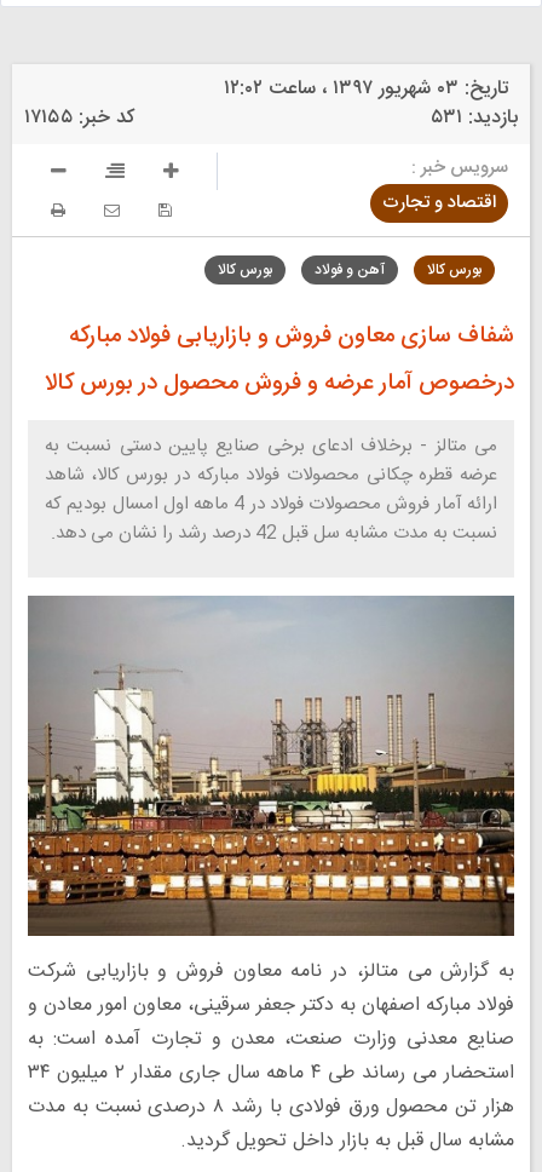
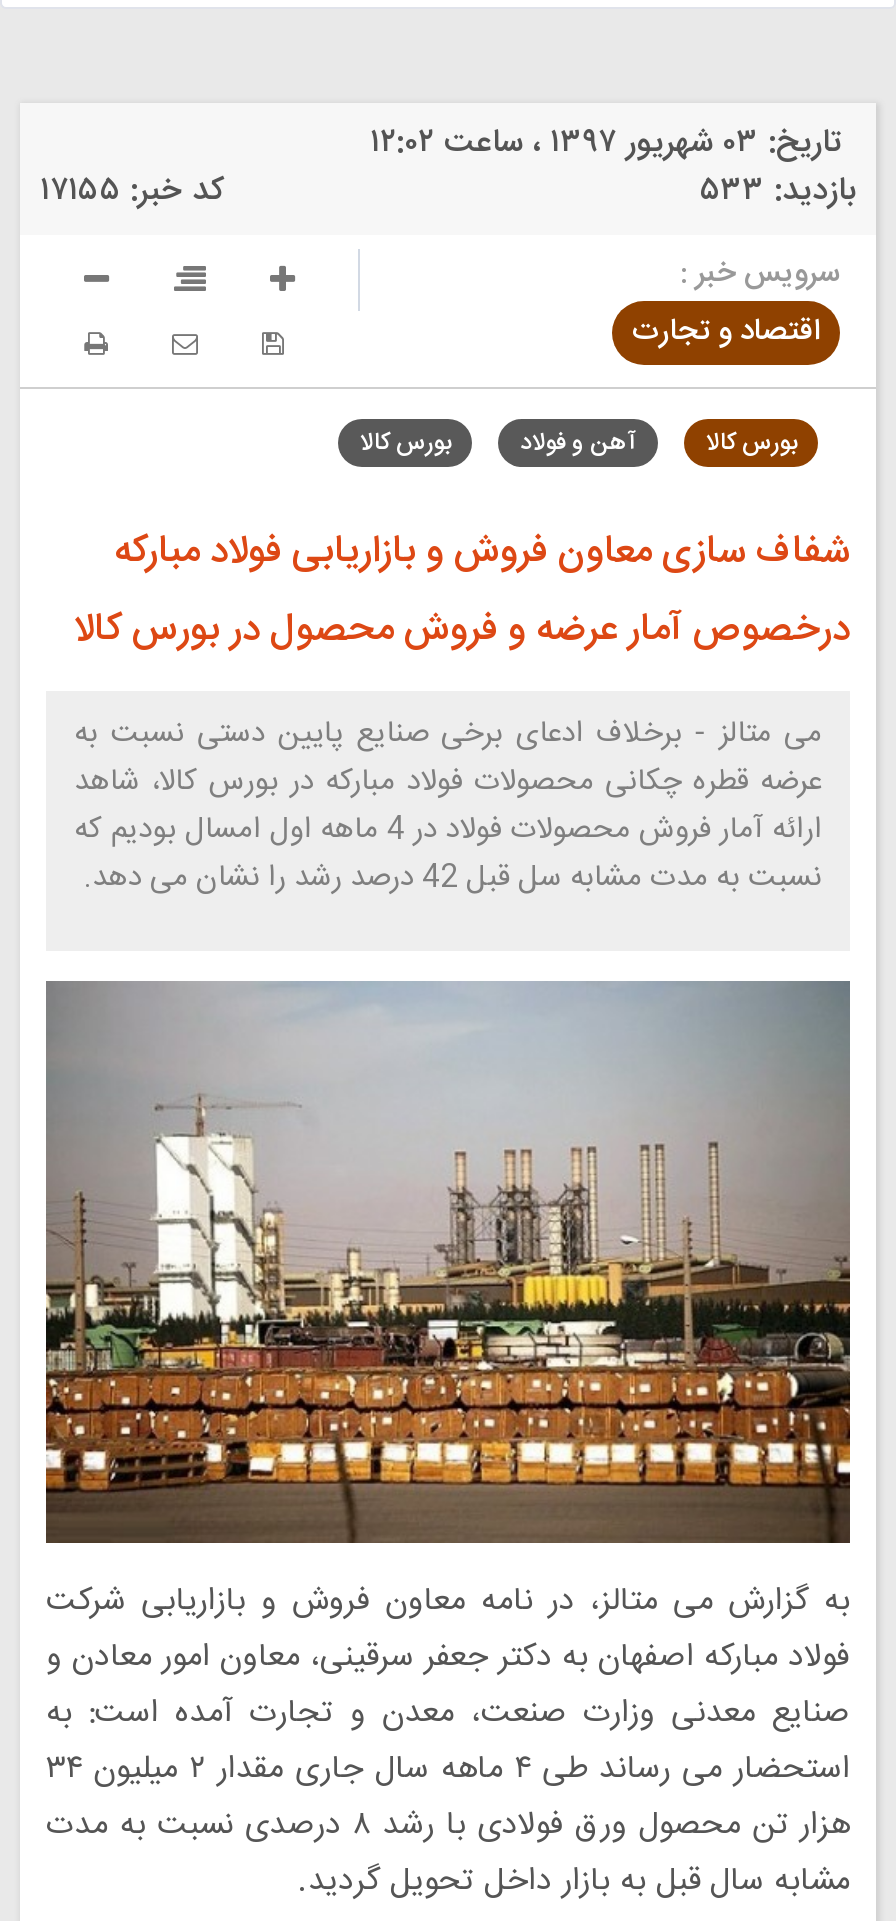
- بازدید: ۵۳۱
+ بازدید: ۵۳۳
